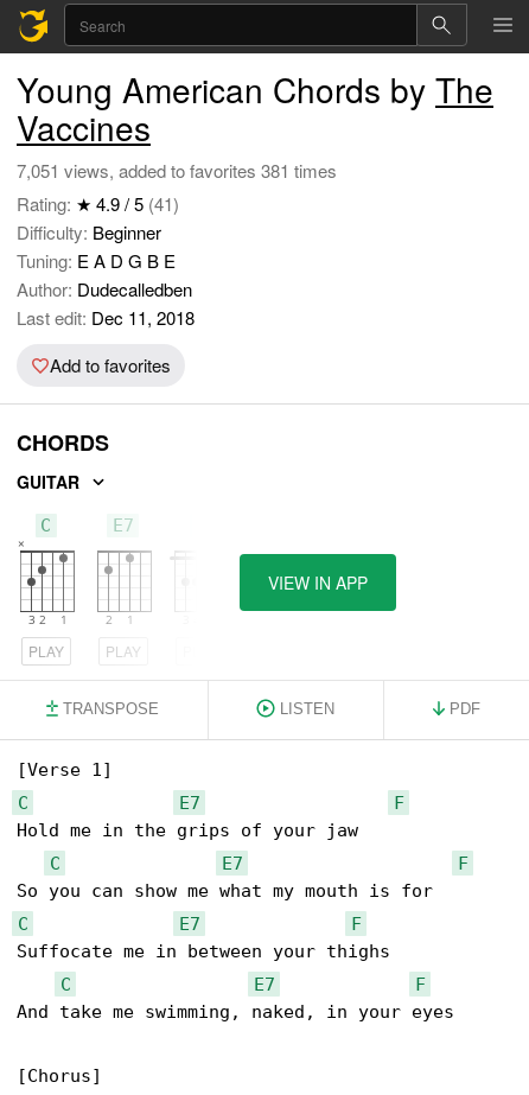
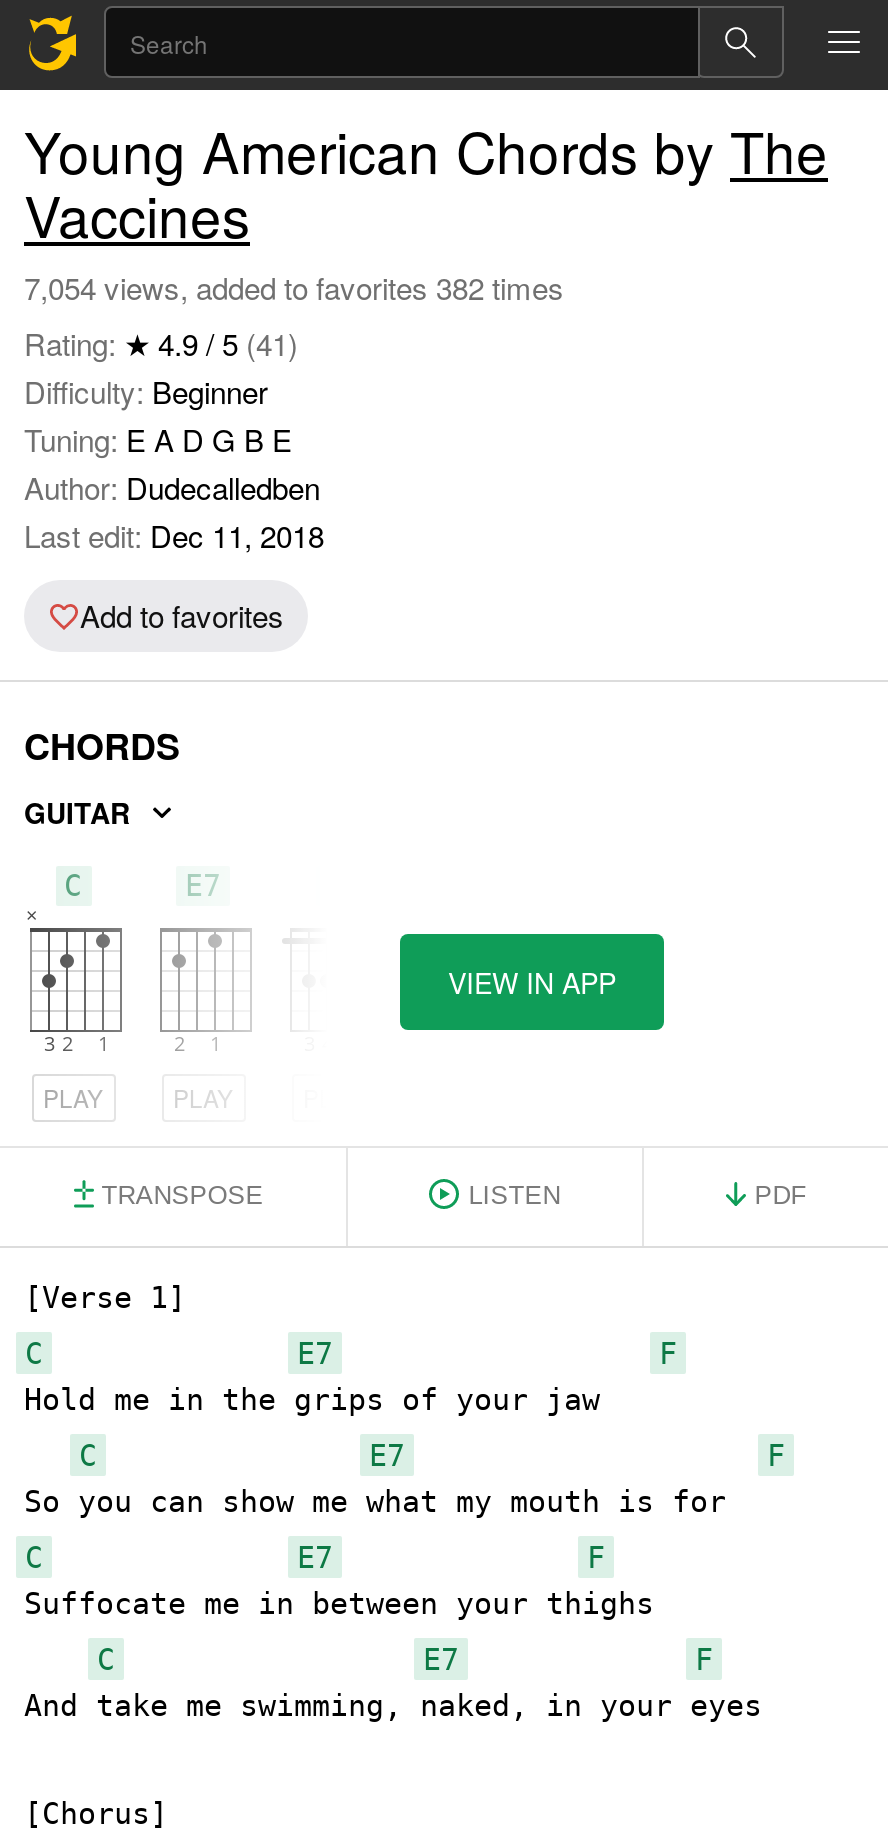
- 7,051 views, added to favorites 381 times
+ 7,054 views, added to favorites 382 times
